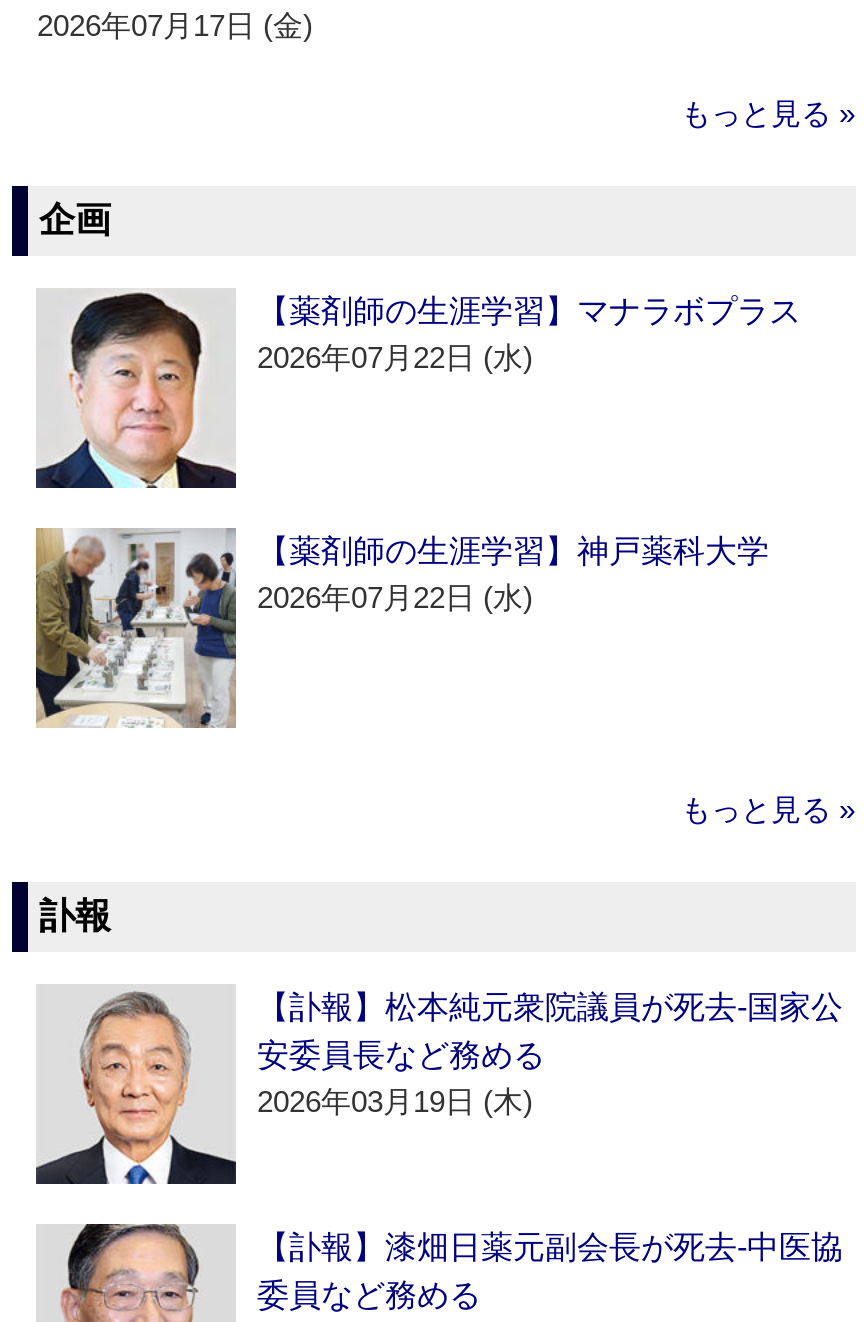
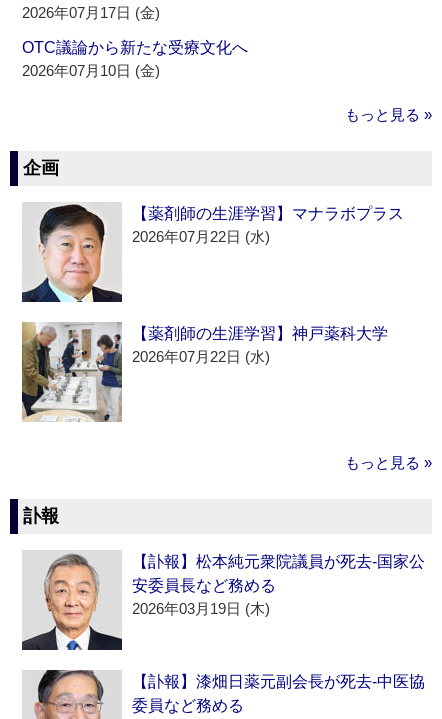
+ OTC議論から新たな受療文化へ
+ 2026年07月10日 (金)
